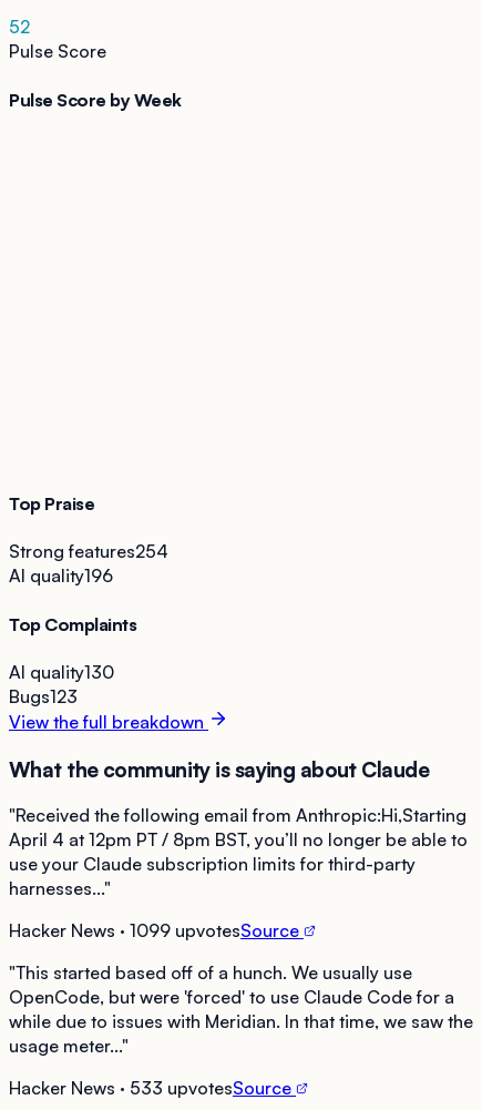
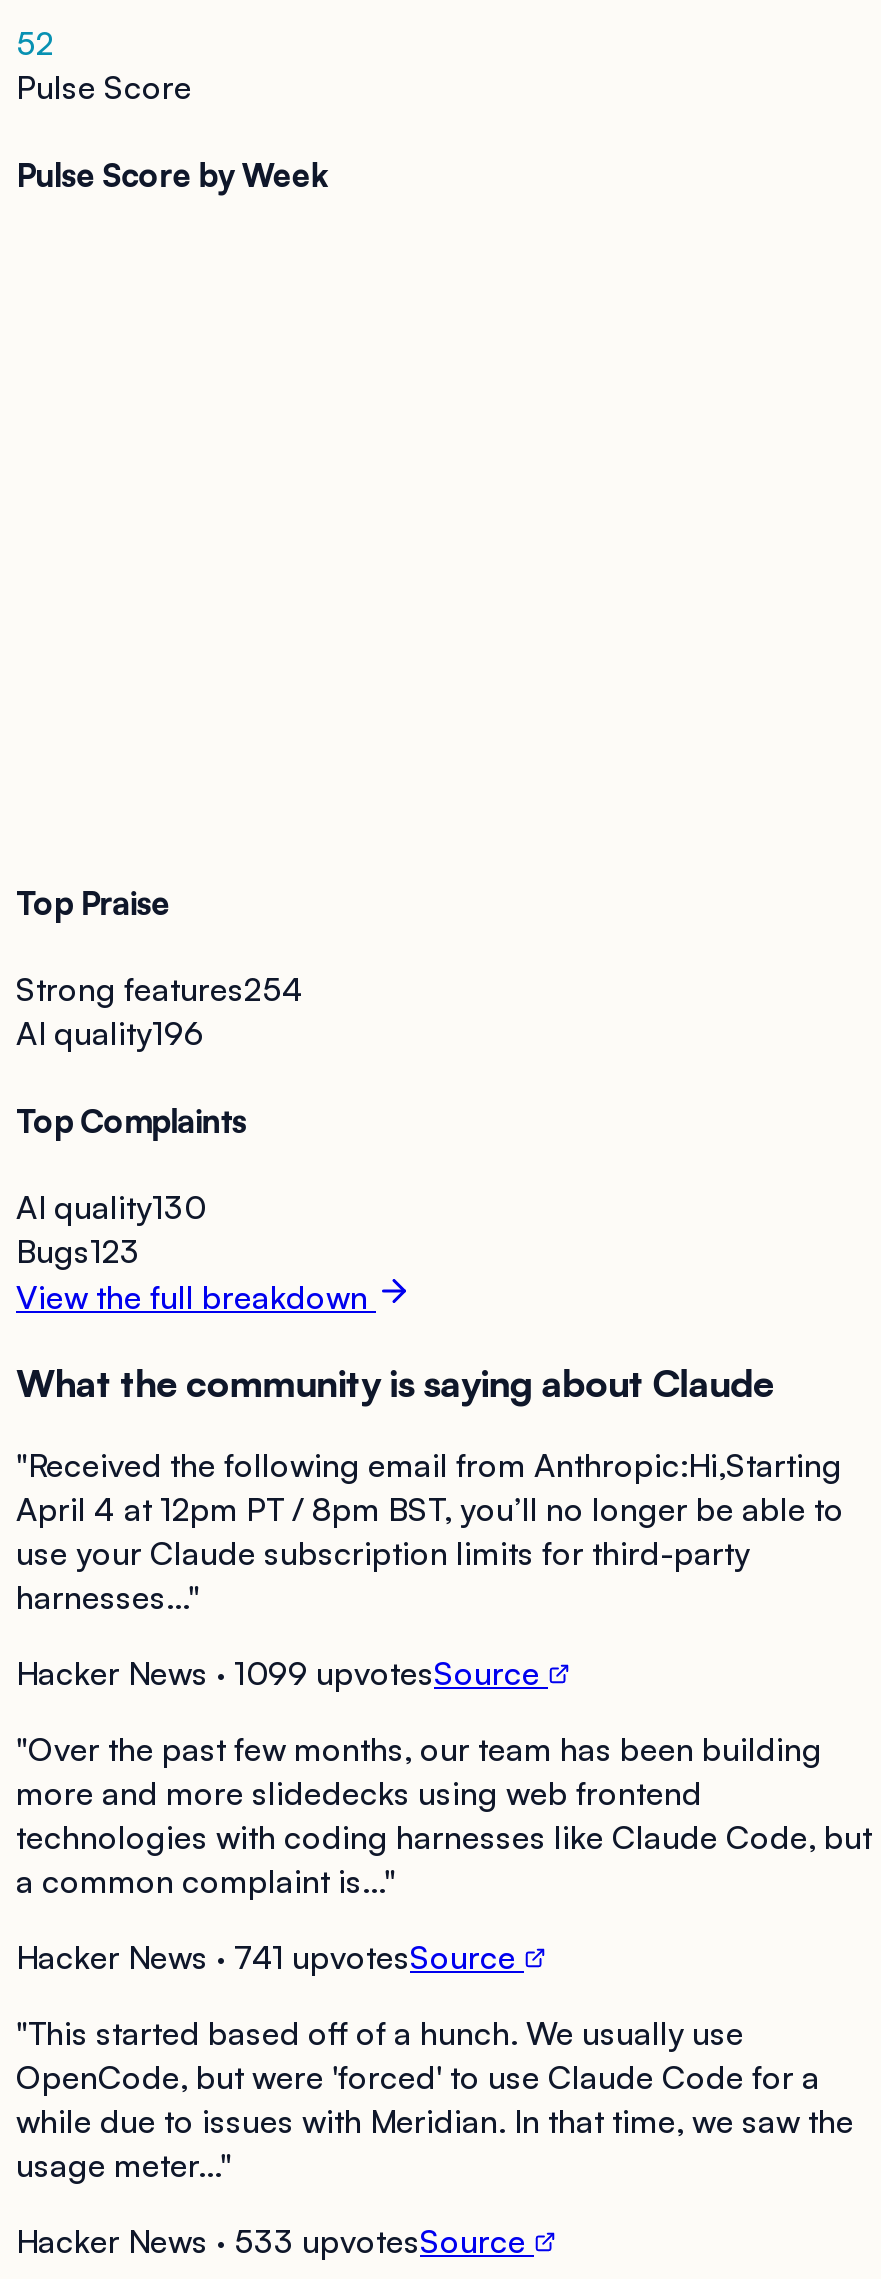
+ "Over the past few months, our team has been building
+ more and more slidedecks using web frontend
+ technologies with coding harnesses like Claude Code, but
+ a common complaint is..."
+ Hacker News · 741 upvotesSource
